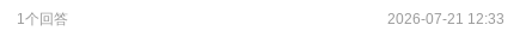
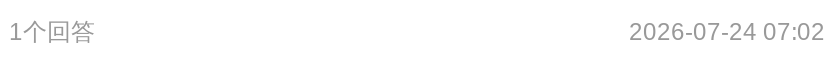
- 2026-07-21 12:33
+ 2026-07-24 07:02
